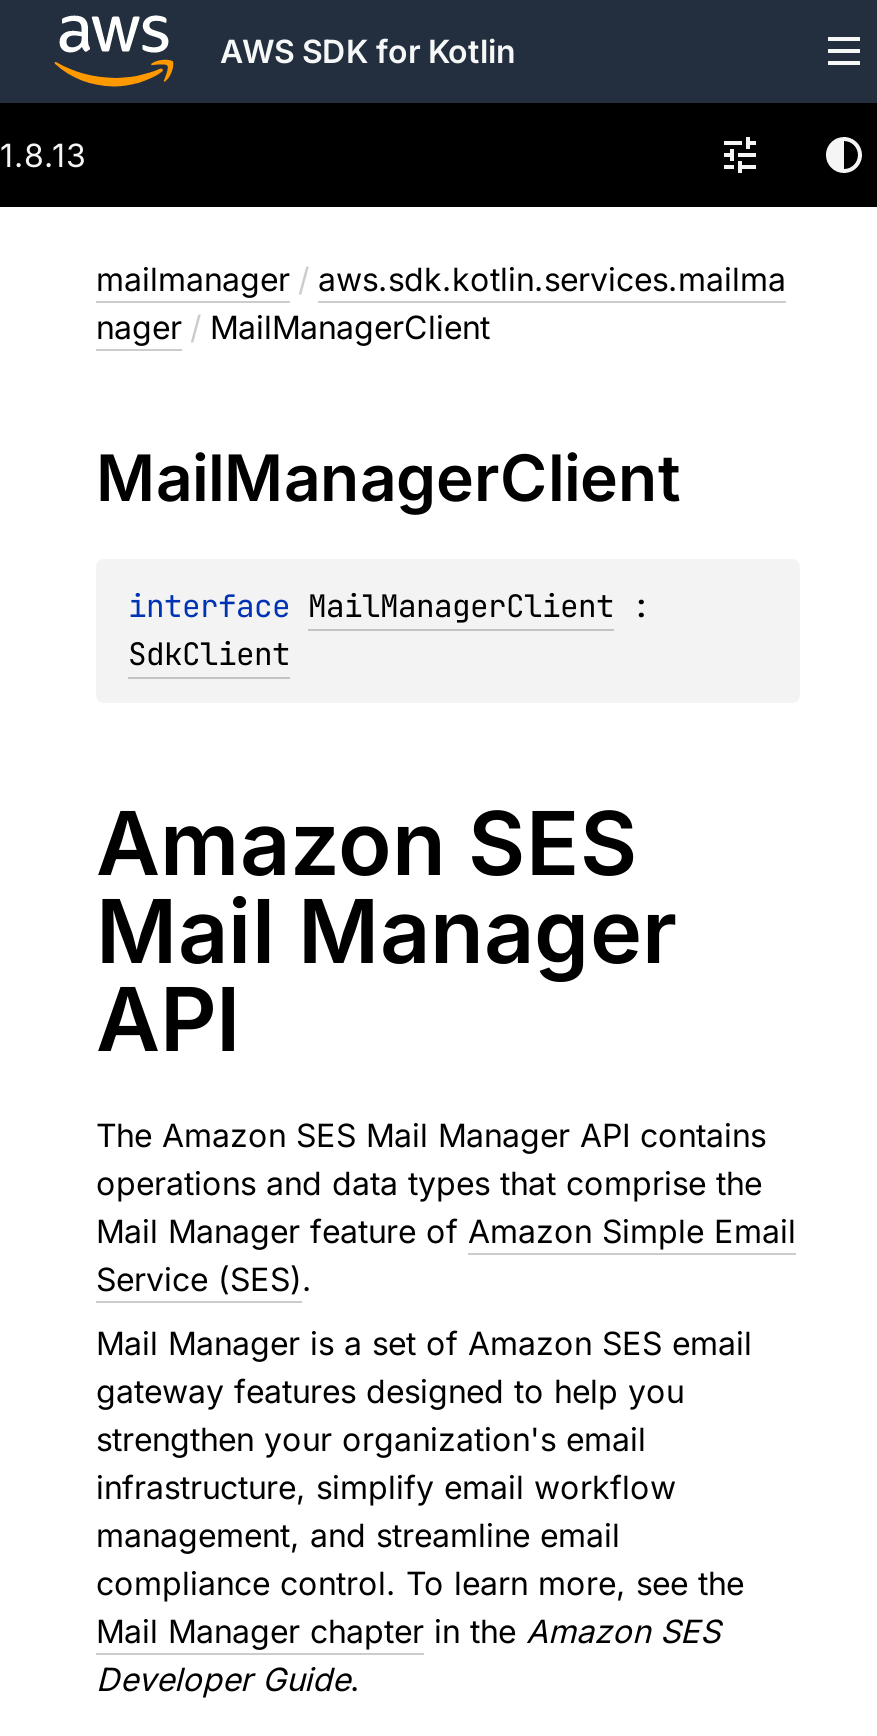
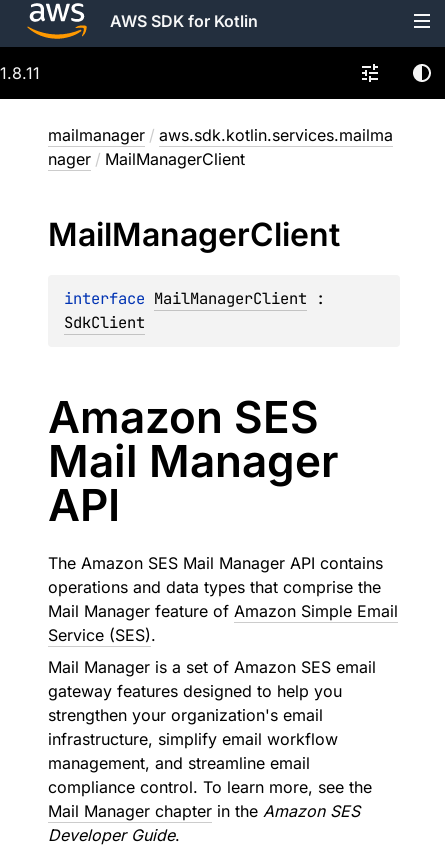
- 1.8.13
+ 1.8.11
